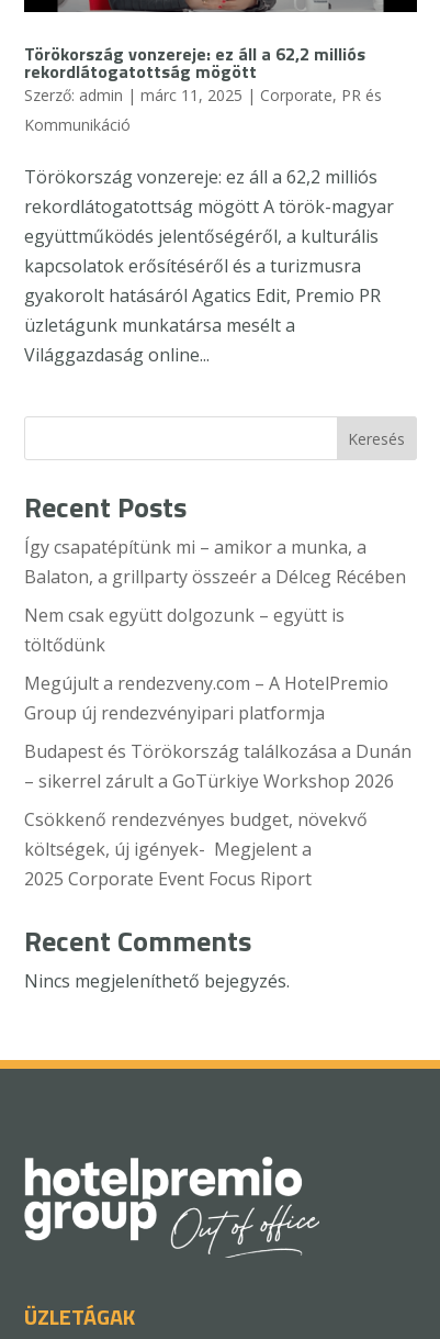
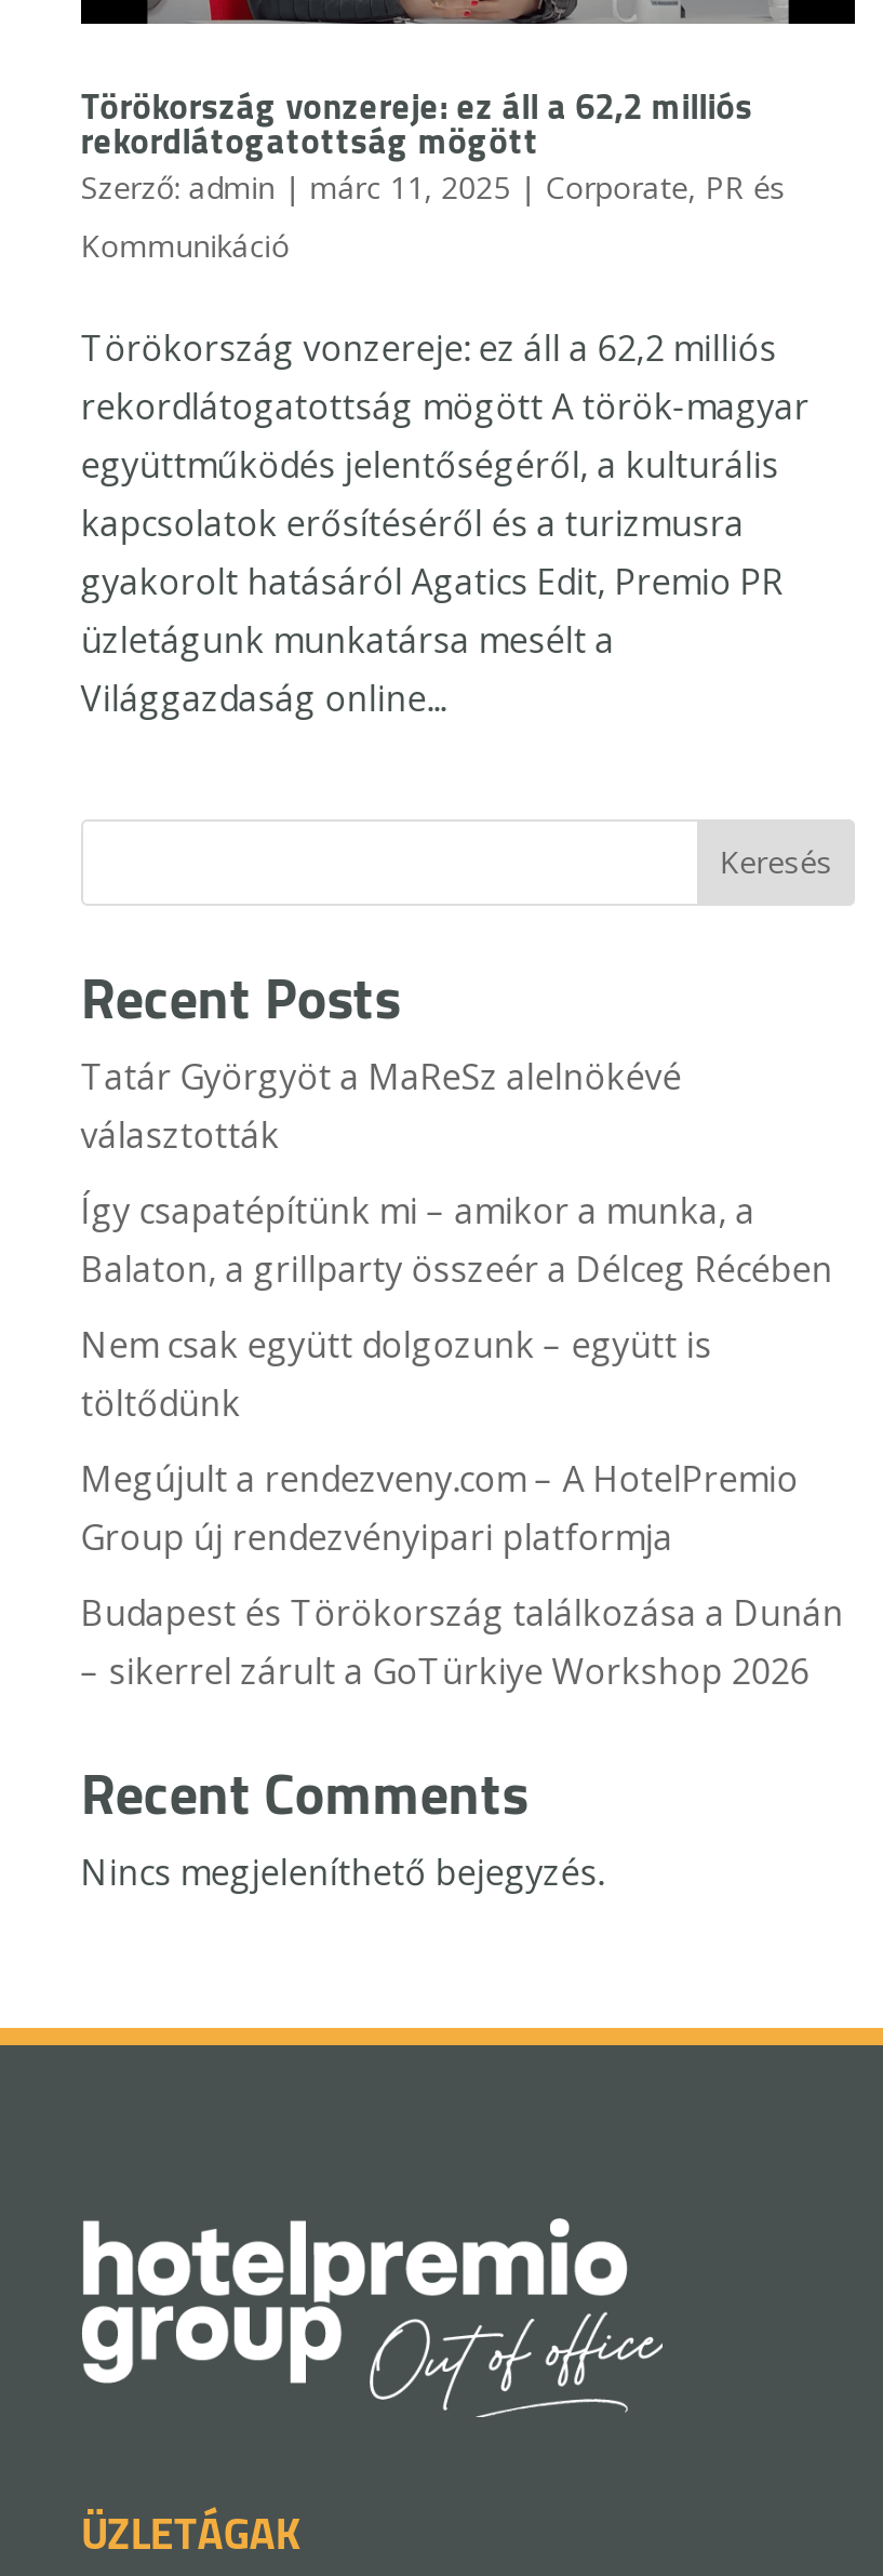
+ Tatár Györgyöt a MaReSz alelnökévé
+ választották

moved down: Így csapatépítünk mi – amikor a munka, a | Balaton, a grillparty összeér a Délceg Récében | Nem csak együtt dolgozunk – együtt is | töltődünk | Megújult a rendezveny.com – A HotelPremio | Group új rendezvényipari platformja | Budapest és Törökország találkozása a Dunán | – sikerrel zárult a GoTürkiye Workshop 2026

- Csökkenő rendezvényes budget, növekvő
- költségek, új igények- Megjelent a
- 2025 Corporate Event Focus Riport
